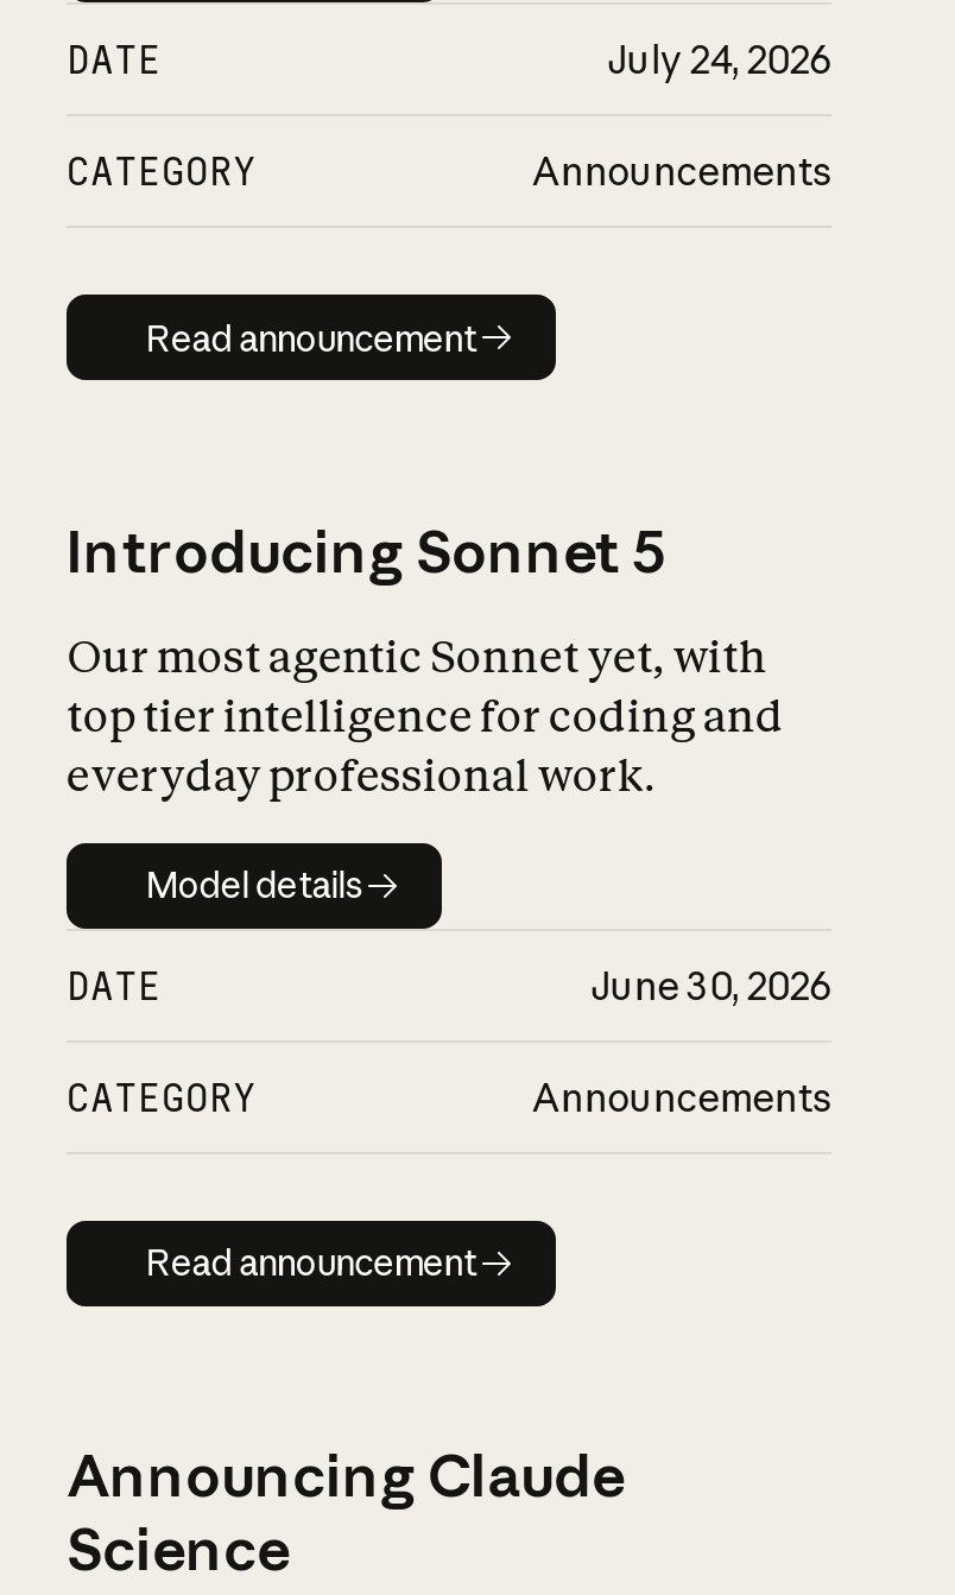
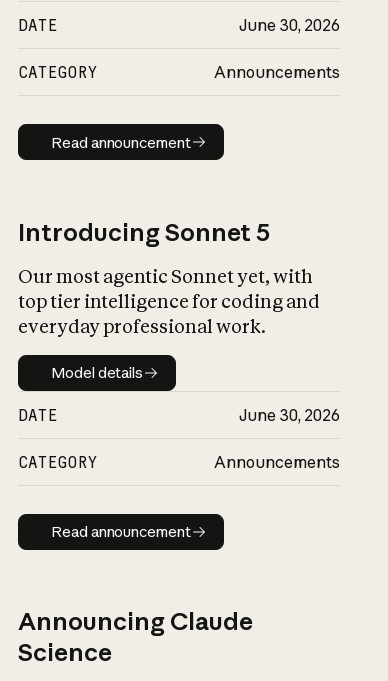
- July 24, 2026
+ June 30, 2026
